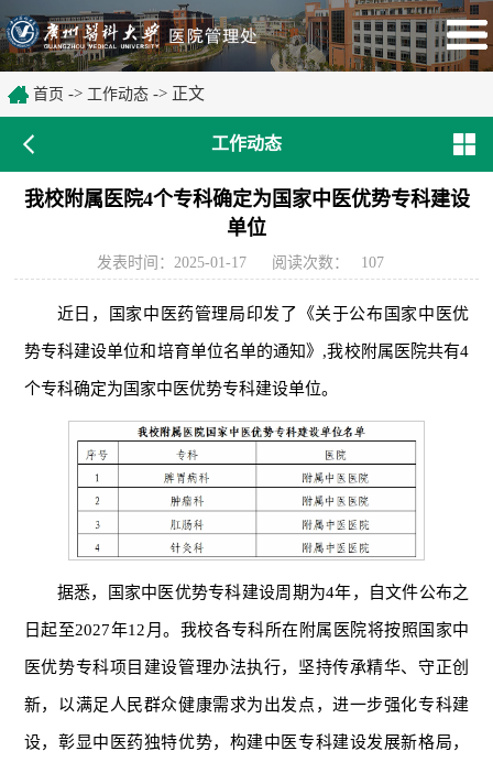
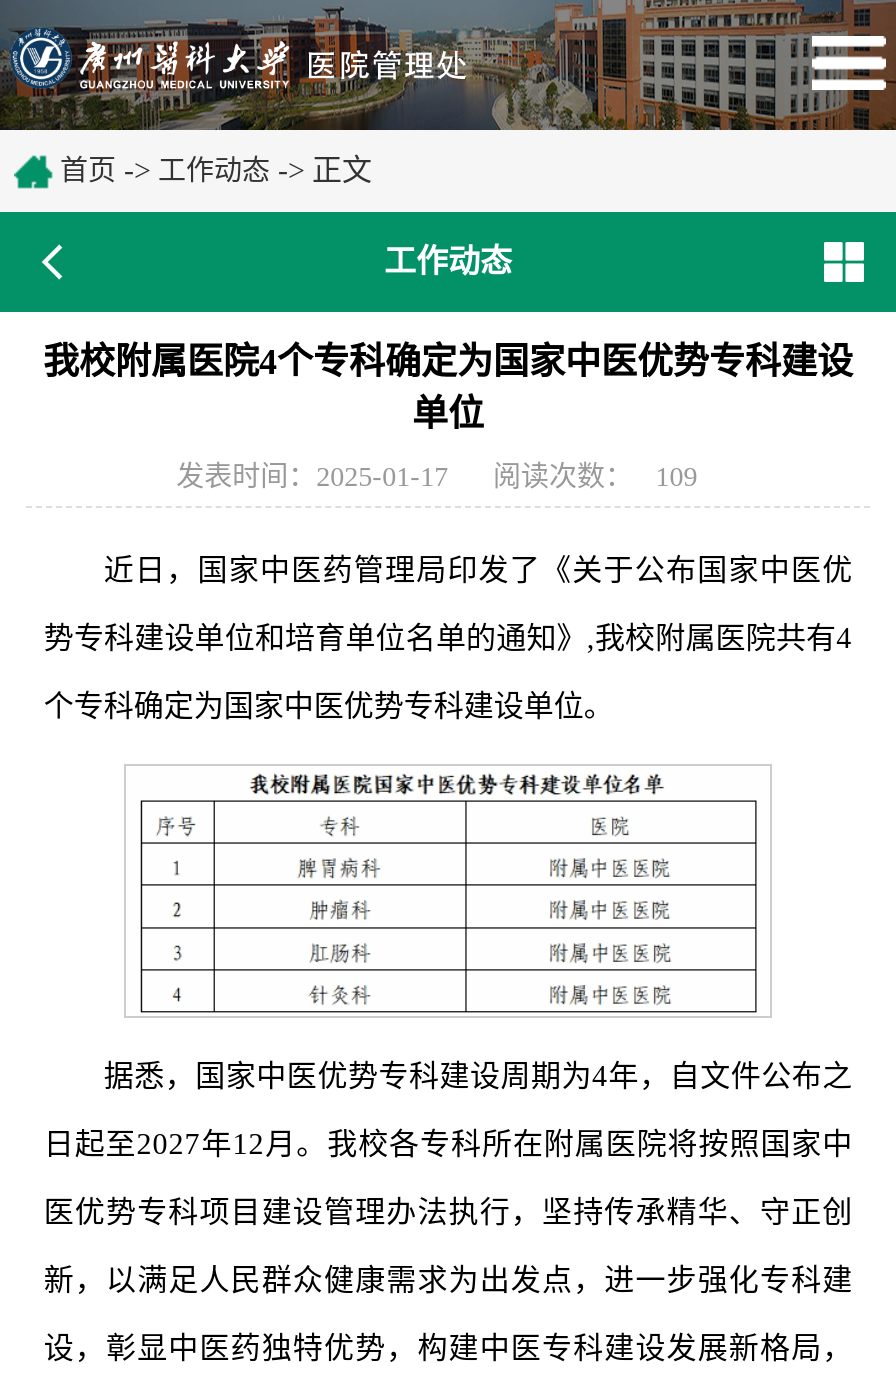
- 发表时间：2025-01-17 阅读次数： 107
+ 发表时间：2025-01-17 阅读次数： 109
